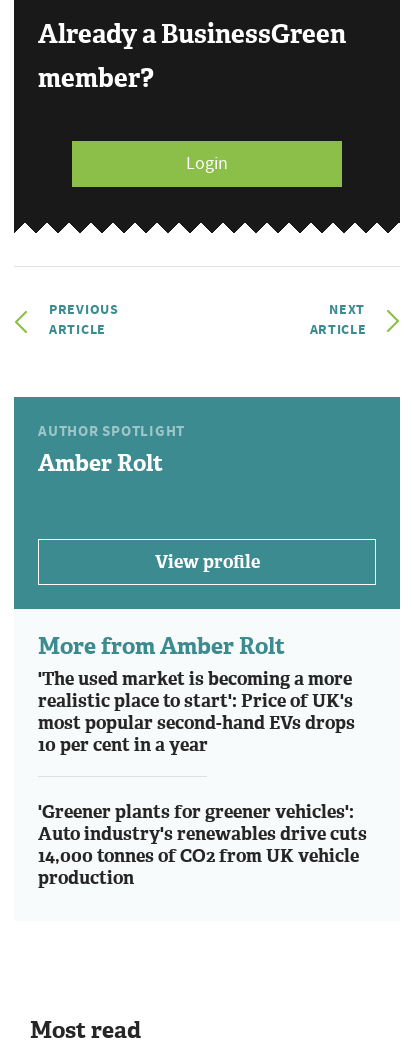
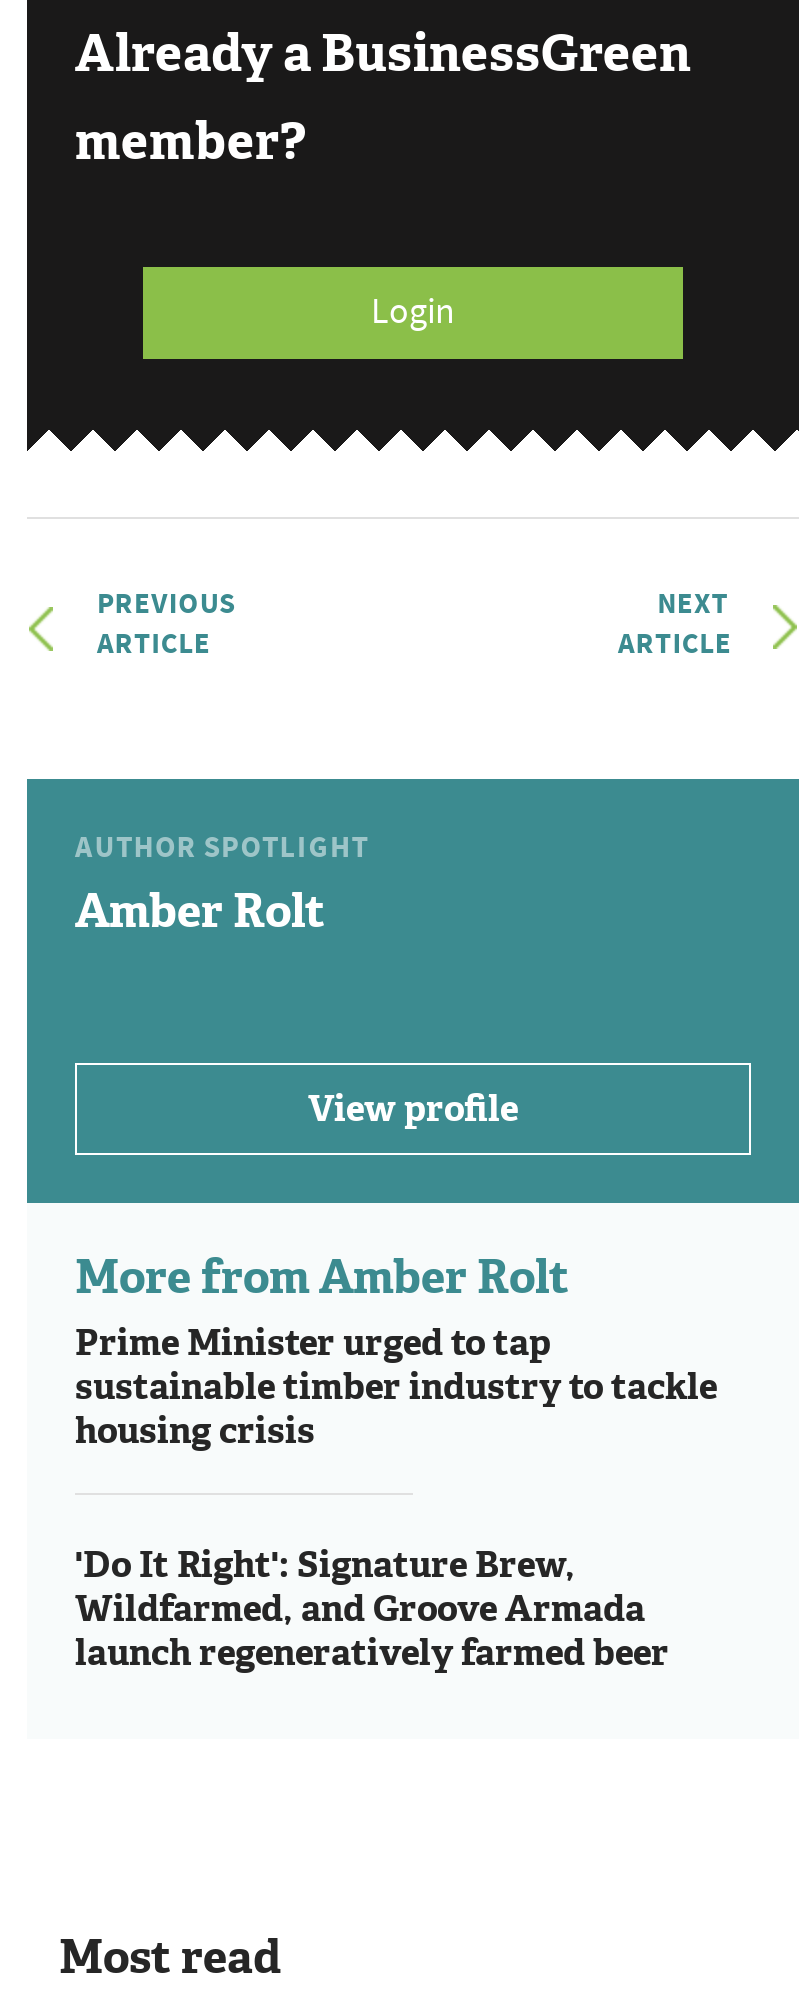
- 'The used market is becoming a more
- realistic place to start': Price of UK's
- most popular second-hand EVs drops
- 10 per cent in a year
+ Prime Minister urged to tap
+ sustainable timber industry to tackle
+ housing crisis

- 'Greener plants for greener vehicles':
- Auto industry's renewables drive cuts
- 14,000 tonnes of CO2 from UK vehicle
- production
+ 'Do It Right': Signature Brew,
+ Wildfarmed, and Groove Armada
+ launch regeneratively farmed beer
